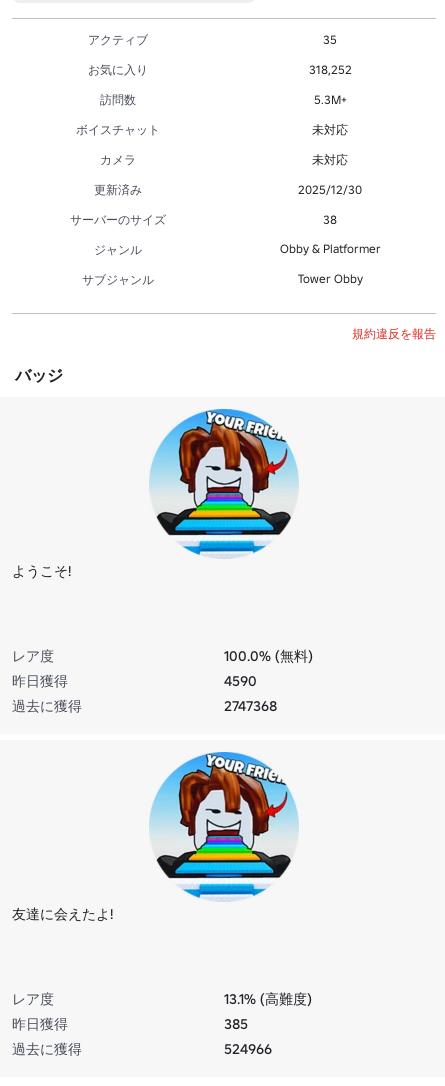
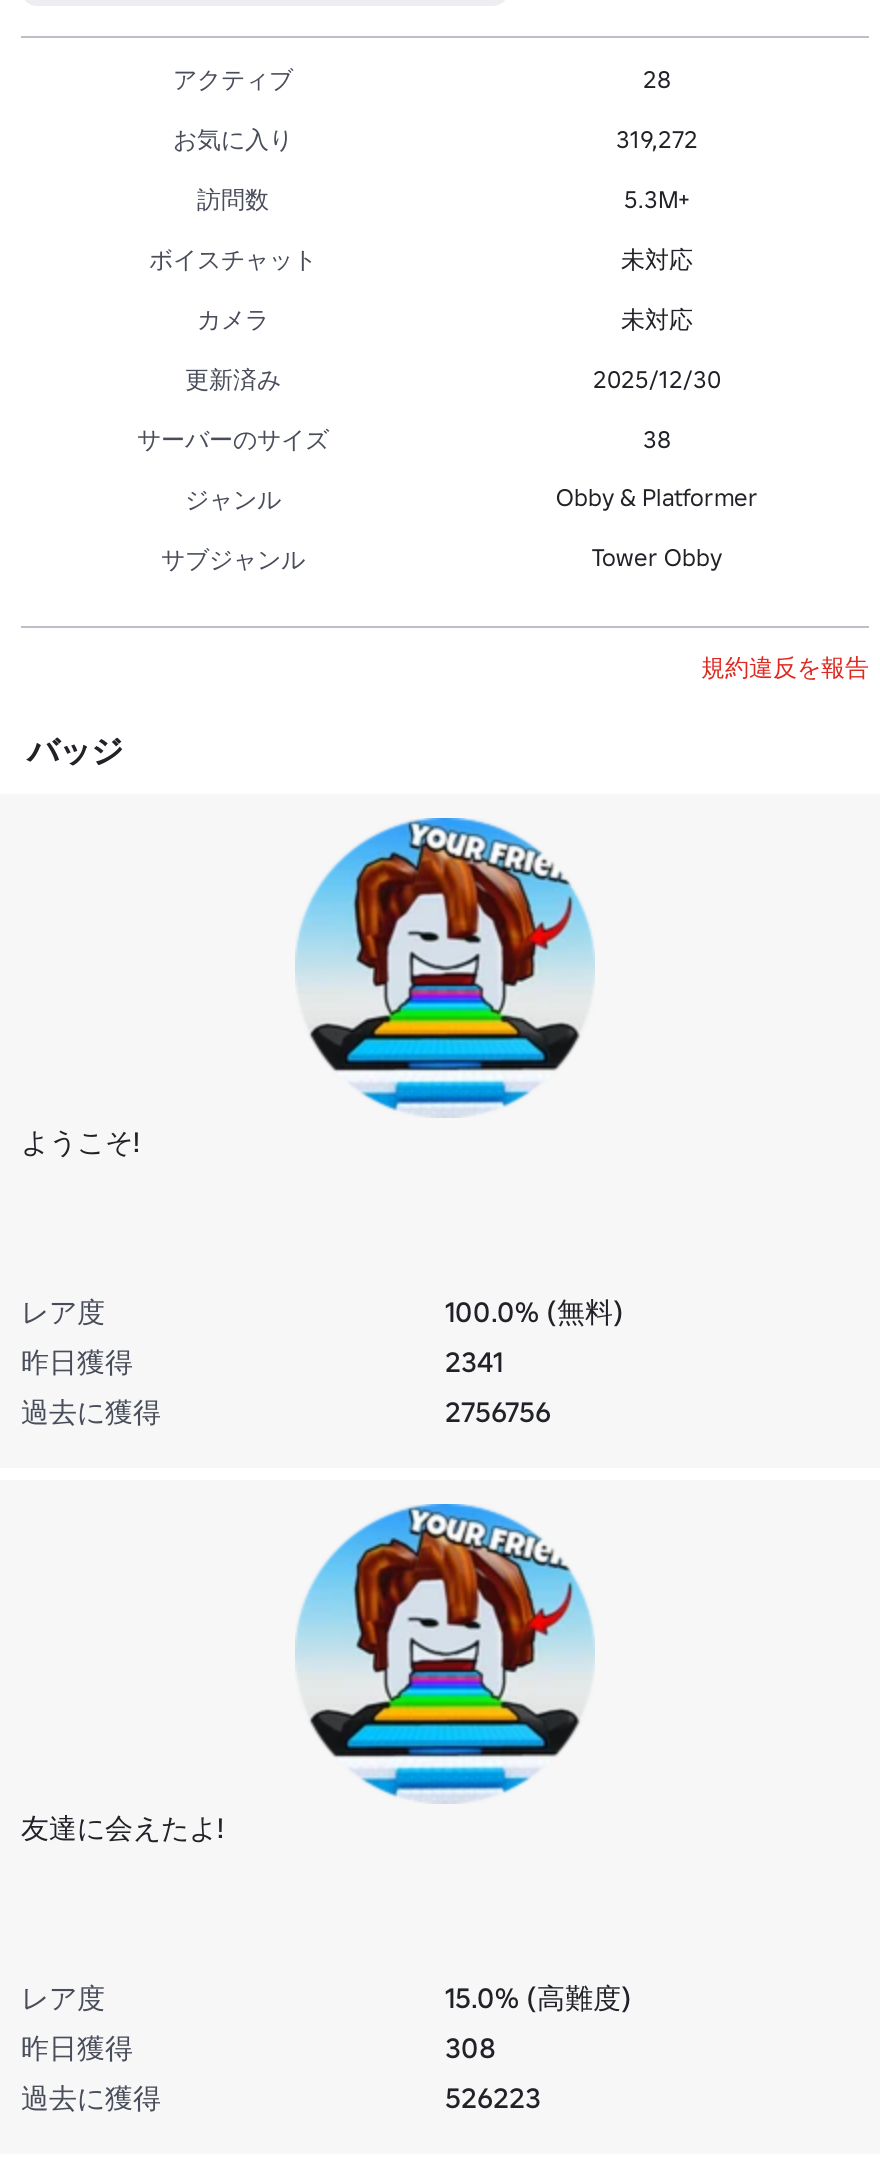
- 35
+ 28

- 318,252
+ 319,272

- 4590
+ 2341

- 2747368
+ 2756756

- 13.1% (高難度)
+ 15.0% (高難度)

- 385
+ 308

- 524966
+ 526223
